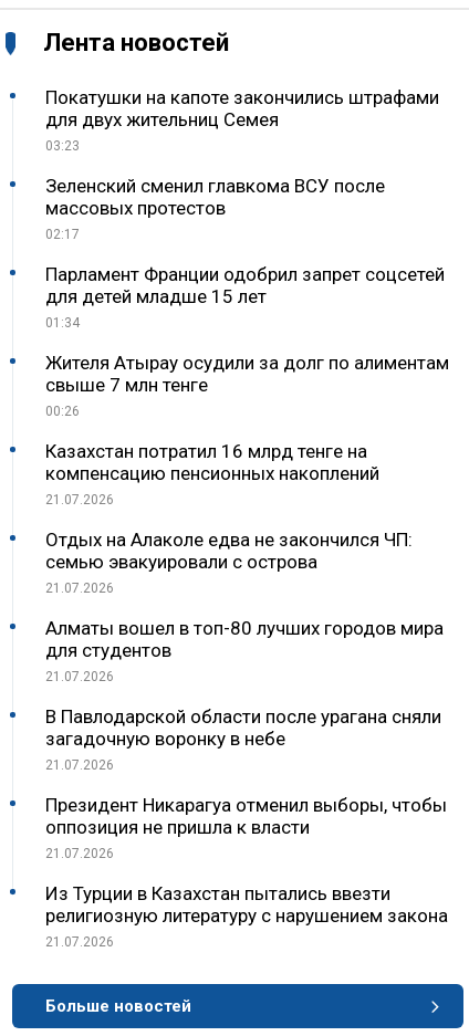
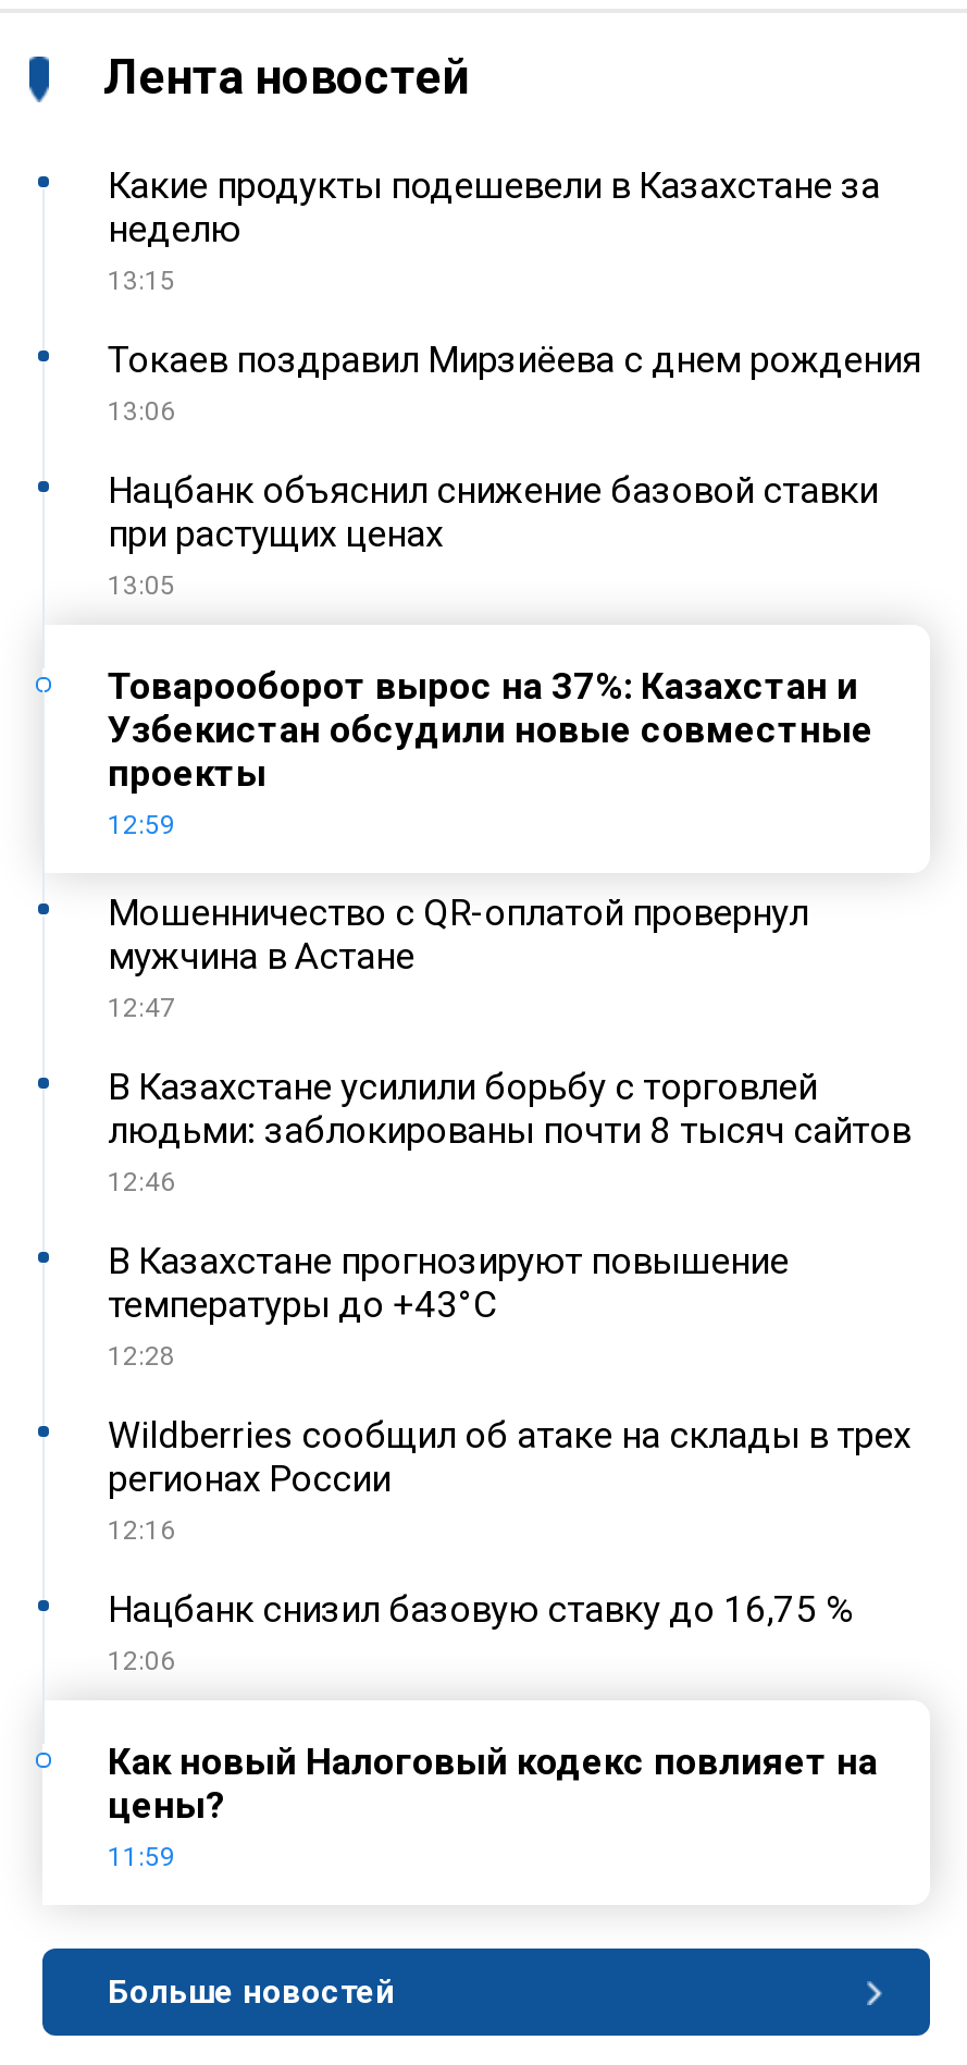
- Покатушки на капоте закончились штрафами
- для двух жительниц Семея
- 03:23
+ Какие продукты подешевели в Казахстане за
+ неделю
+ 13:15

- Зеленский сменил главкома ВСУ после
- массовых протестов
- 02:17
+ Токаев поздравил Мирзиёева с днем рождения
+ 13:06

- Парламент Франции одобрил запрет соцсетей
- для детей младше 15 лет
- 01:34
+ Нацбанк объяснил снижение базовой ставки
+ при растущих ценах
+ 13:05

- Жителя Атырау осудили за долг по алиментам
- свыше 7 млн тенге
- 00:26
+ Товарооборот вырос на 37%: Казахстан и
+ Узбекистан обсудили новые совместные
+ проекты
+ 12:59

- Казахстан потратил 16 млрд тенге на
- компенсацию пенсионных накоплений
- 21.07.2026
+ Мошенничество с QR-оплатой провернул
+ мужчина в Астане
+ 12:47

- Отдых на Алаколе едва не закончился ЧП:
- семью эвакуировали с острова
- 21.07.2026
+ В Казахстане усилили борьбу с торговлей
+ людьми: заблокированы почти 8 тысяч сайтов
+ 12:46

- Алматы вошел в топ-80 лучших городов мира
- для студентов
- 21.07.2026
+ В Казахстане прогнозируют повышение
+ температуры до +43°C
+ 12:28

- В Павлодарской области после урагана сняли
- загадочную воронку в небе
- 21.07.2026
+ Wildberries сообщил об атаке на склады в трех
+ регионах России
+ 12:16

- Президент Никарагуа отменил выборы, чтобы
- оппозиция не пришла к власти
- 21.07.2026
+ Нацбанк снизил базовую ставку до 16,75 %
+ 12:06

- Из Турции в Казахстан пытались ввезти
- религиозную литературу с нарушением закона
- 21.07.2026
+ Как новый Налоговый кодекс повлияет на
+ цены?
+ 11:59
